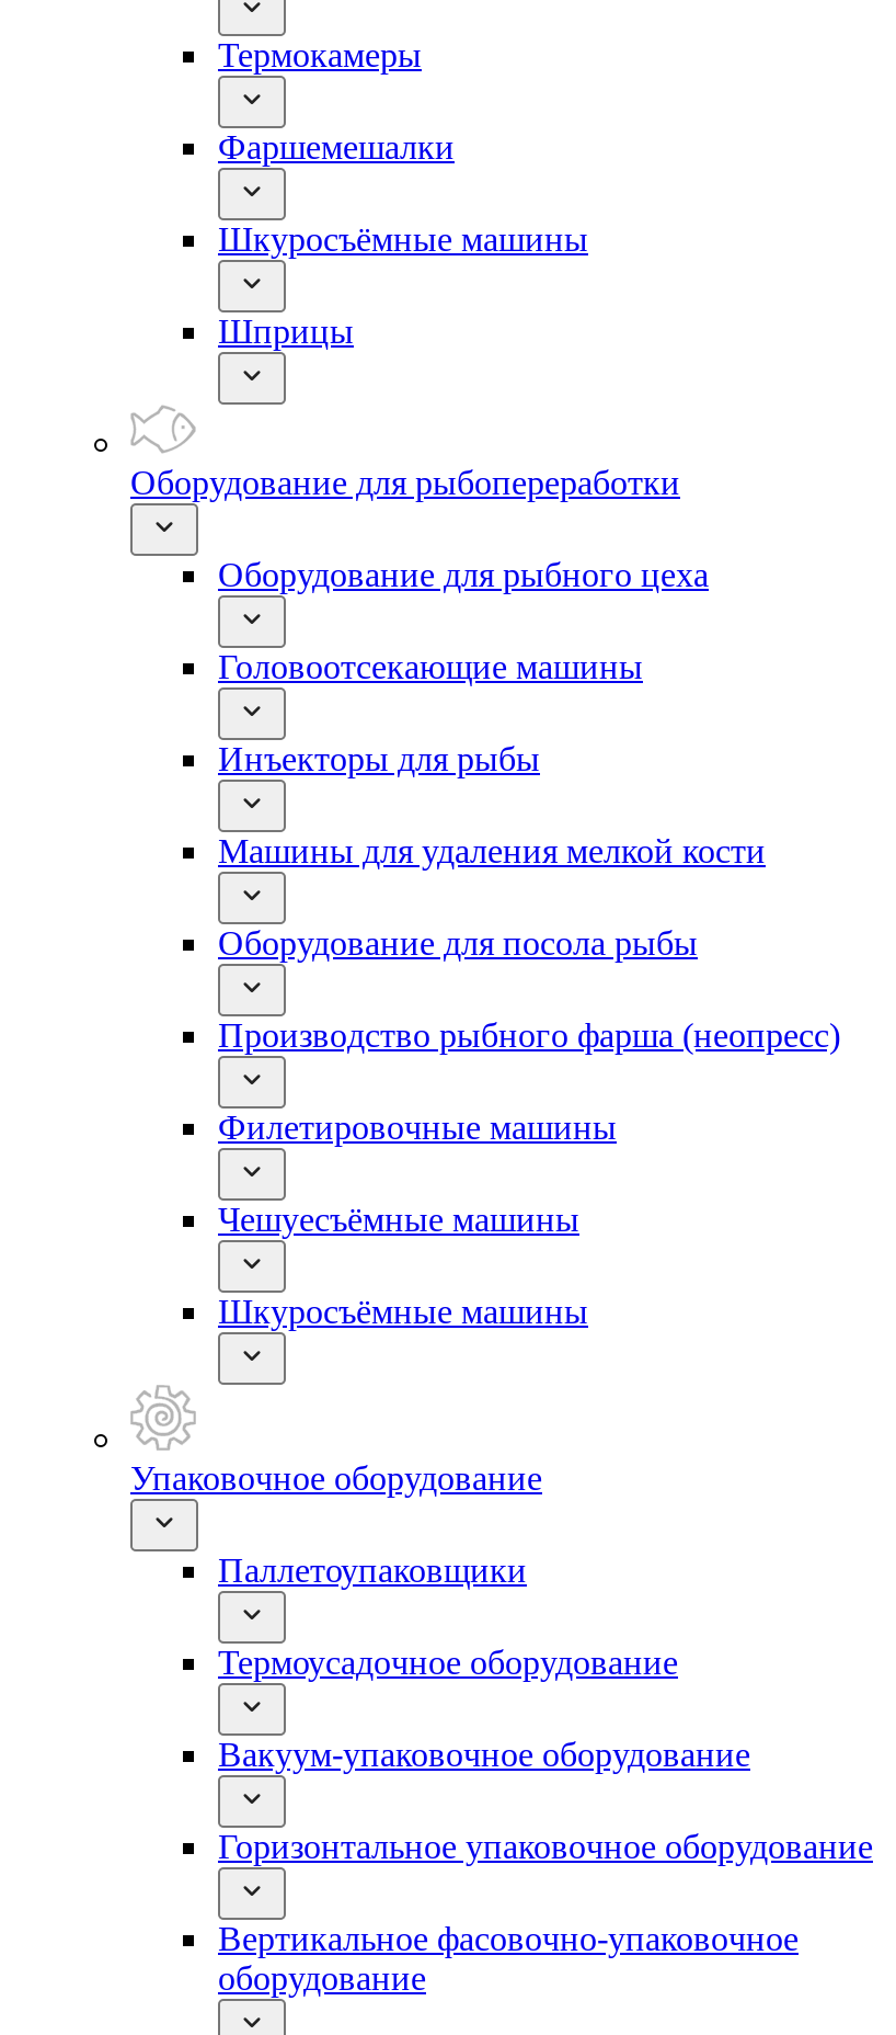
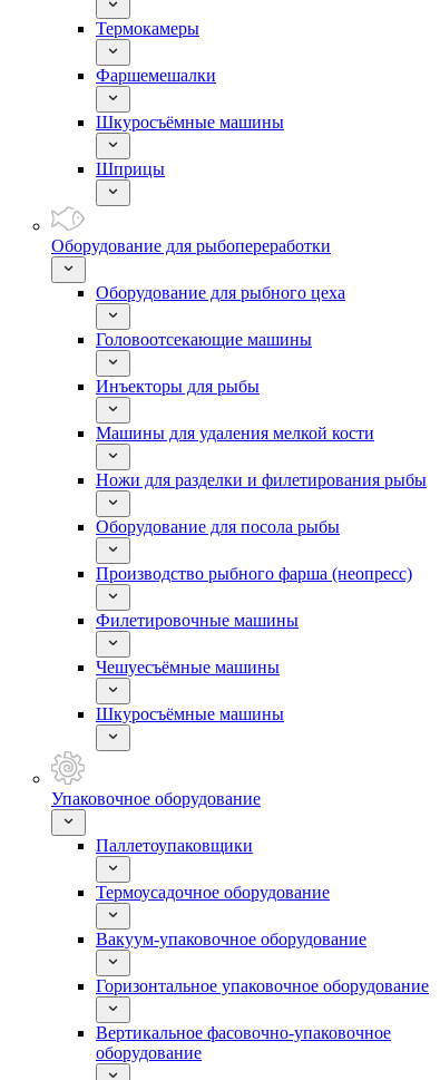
+ Ножи для разделки и филетирования рыбы
